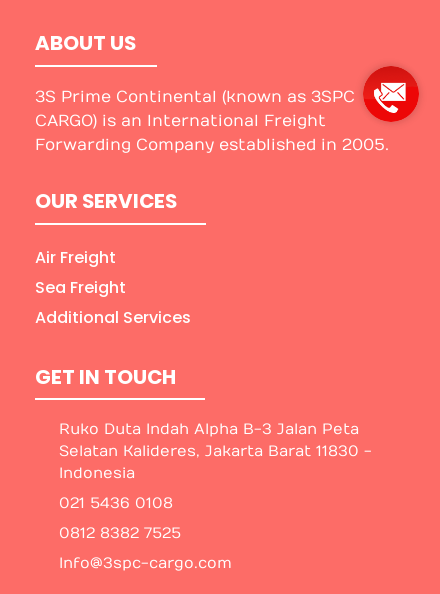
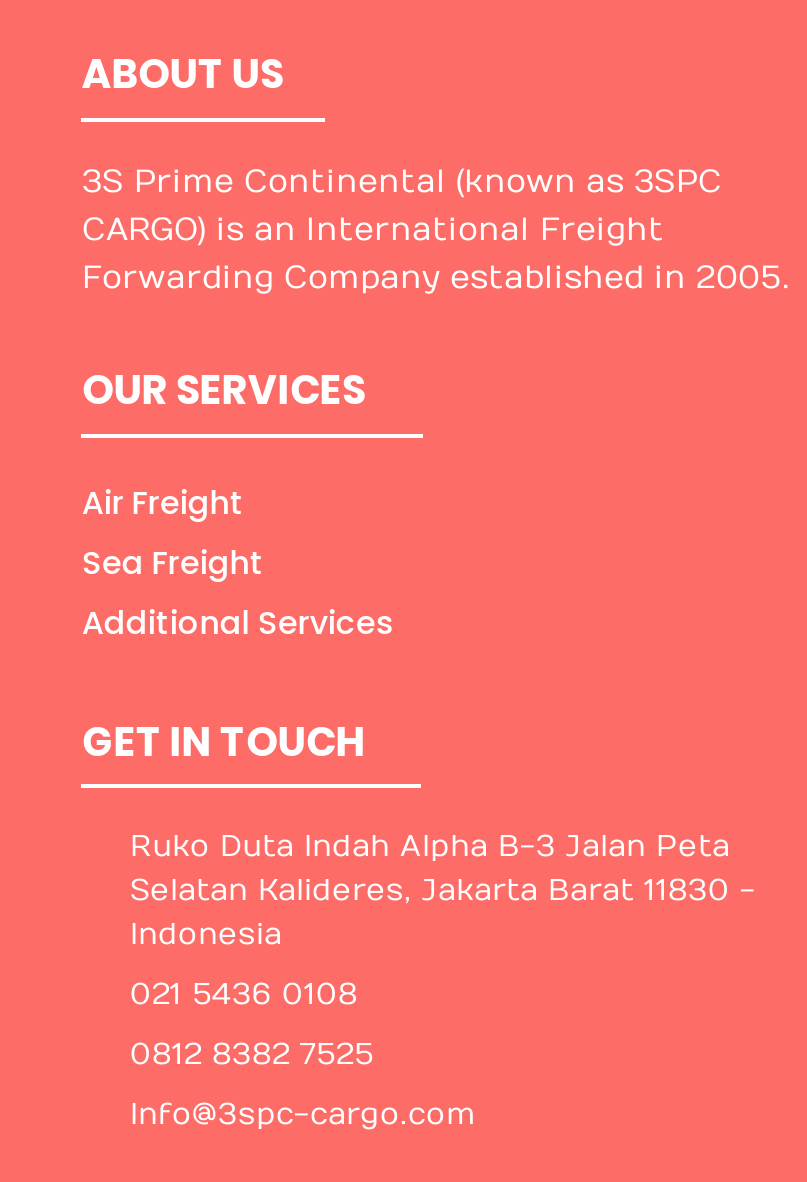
- [image]
